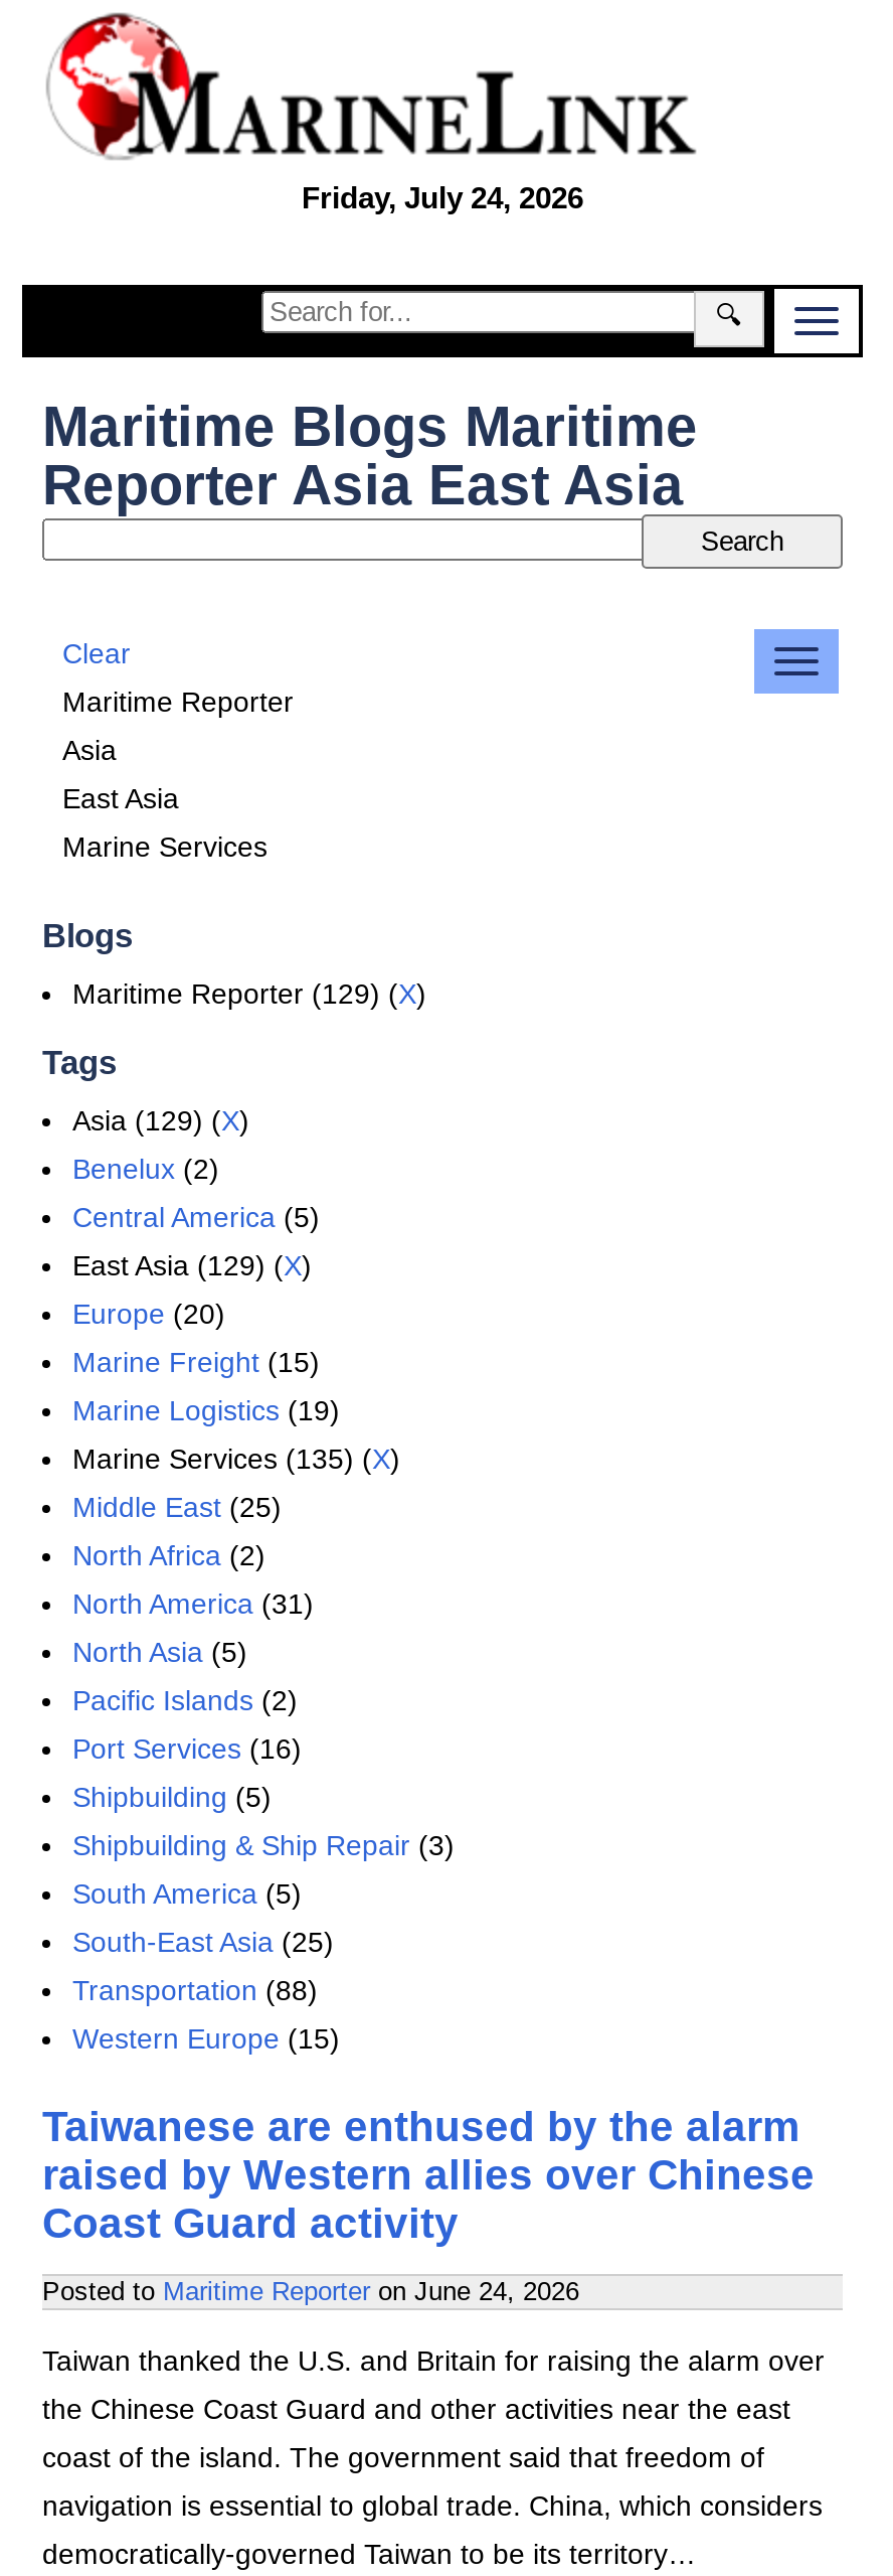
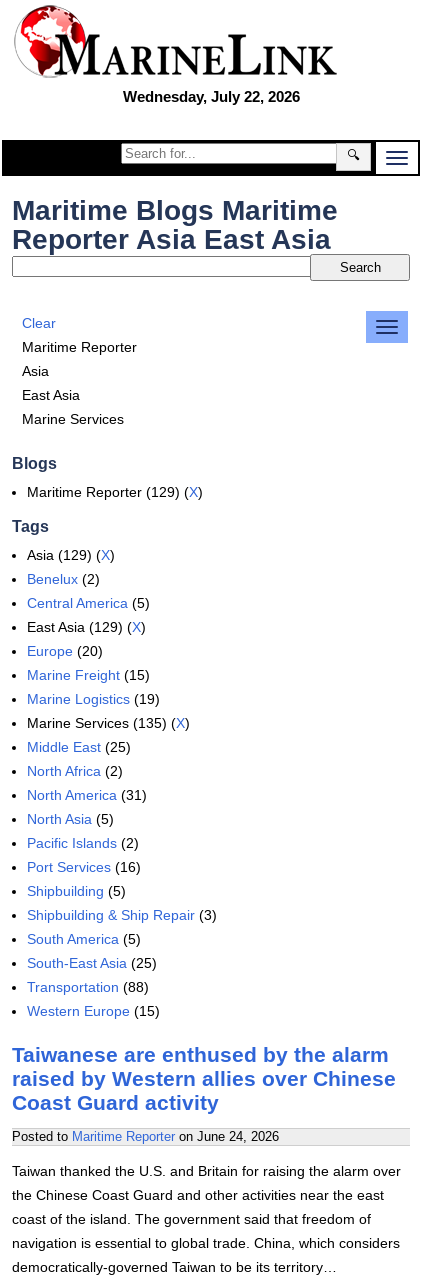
- Friday, July 24, 2026
+ Wednesday, July 22, 2026
